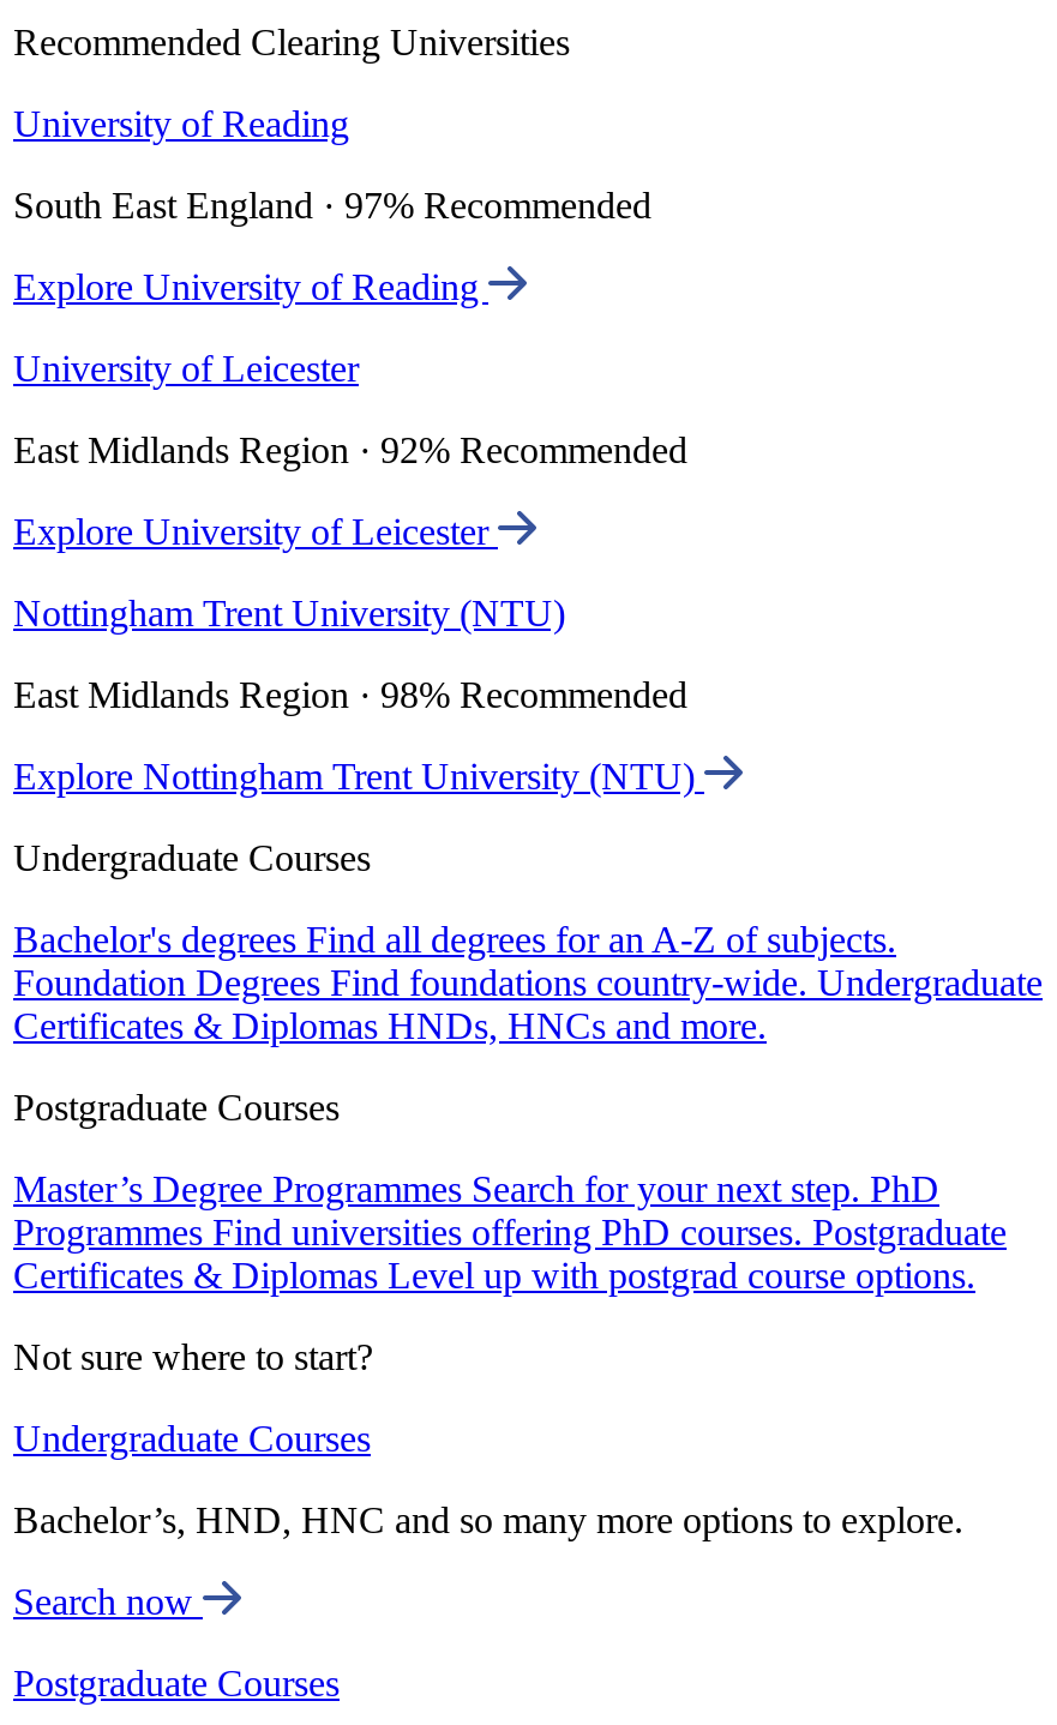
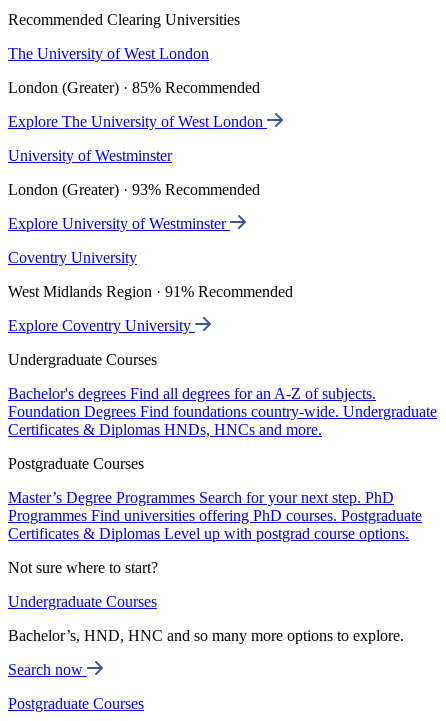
- University of Reading
+ The University of West London

- South East England · 97% Recommended
+ London (Greater) · 85% Recommended

- Explore University of Reading
+ Explore The University of West London

- University of Leicester
+ University of Westminster

- East Midlands Region · 92% Recommended
+ London (Greater) · 93% Recommended

- Explore University of Leicester
+ Explore University of Westminster

- Nottingham Trent University (NTU)
+ Coventry University

- East Midlands Region · 98% Recommended
+ West Midlands Region · 91% Recommended

- Explore Nottingham Trent University (NTU)
+ Explore Coventry University
